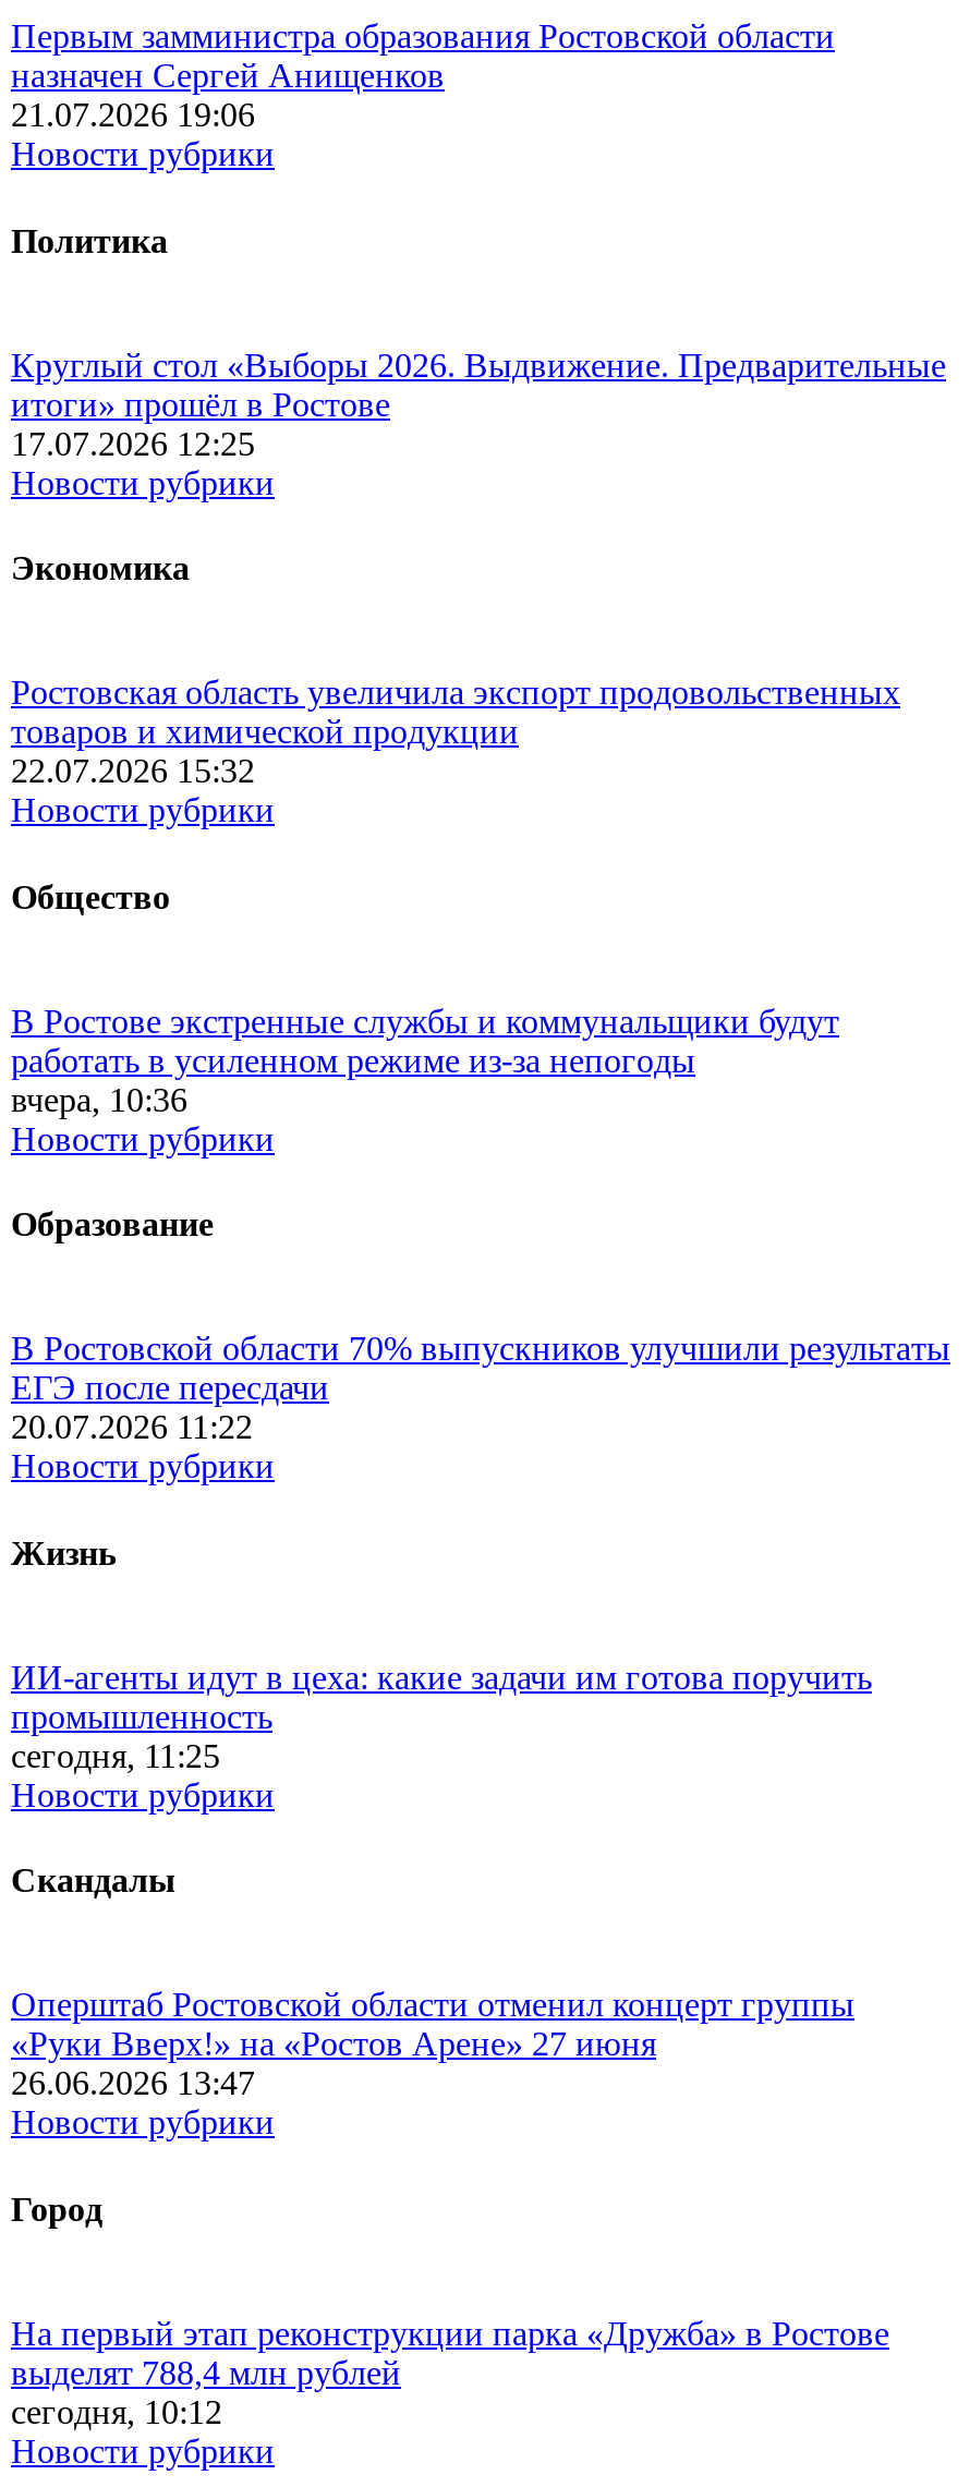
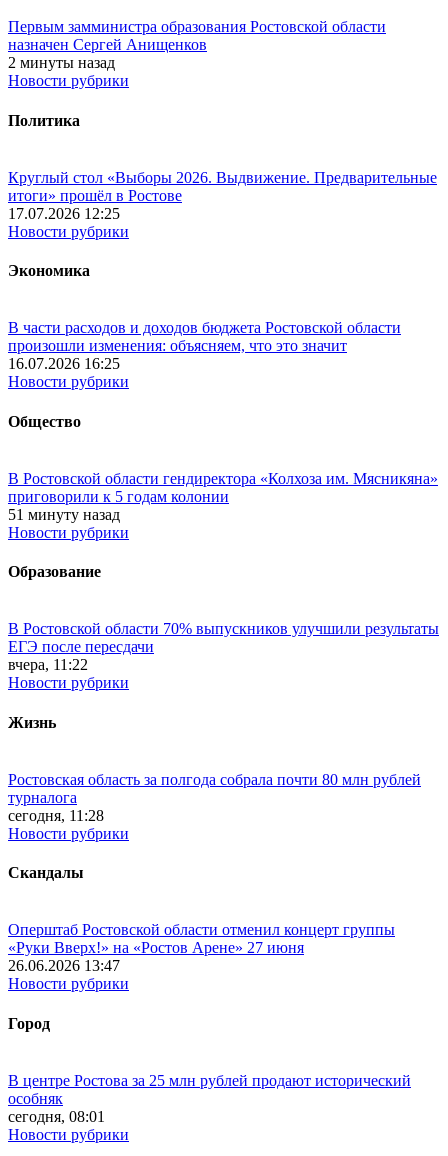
- 21.07.2026 19:06
+ 2 минуты назад

- Ростовская область увеличила экспорт продовольственных
- товаров и химической продукции
- 22.07.2026 15:32
+ В части расходов и доходов бюджета Ростовской области
+ произошли изменения: объясняем, что это значит
+ 16.07.2026 16:25

- В Ростове экстренные службы и коммунальщики будут
- работать в усиленном режиме из-за непогоды
- вчера, 10:36
+ В Ростовской области гендиректора «Колхоза им. Мясникяна»
+ приговорили к 5 годам колонии
+ 51 минуту назад

- 20.07.2026 11:22
+ вчера, 11:22

- ИИ-агенты идут в цеха: какие задачи им готова поручить
- промышленность
- сегодня, 11:25
+ Ростовская область за полгода собрала почти 80 млн рублей
+ турналога
+ сегодня, 11:28

- На первый этап реконструкции парка «Дружба» в Ростове
- выделят 788,4 млн рублей
- сегодня, 10:12
+ В центре Ростова за 25 млн рублей продают исторический
+ особняк
+ сегодня, 08:01
